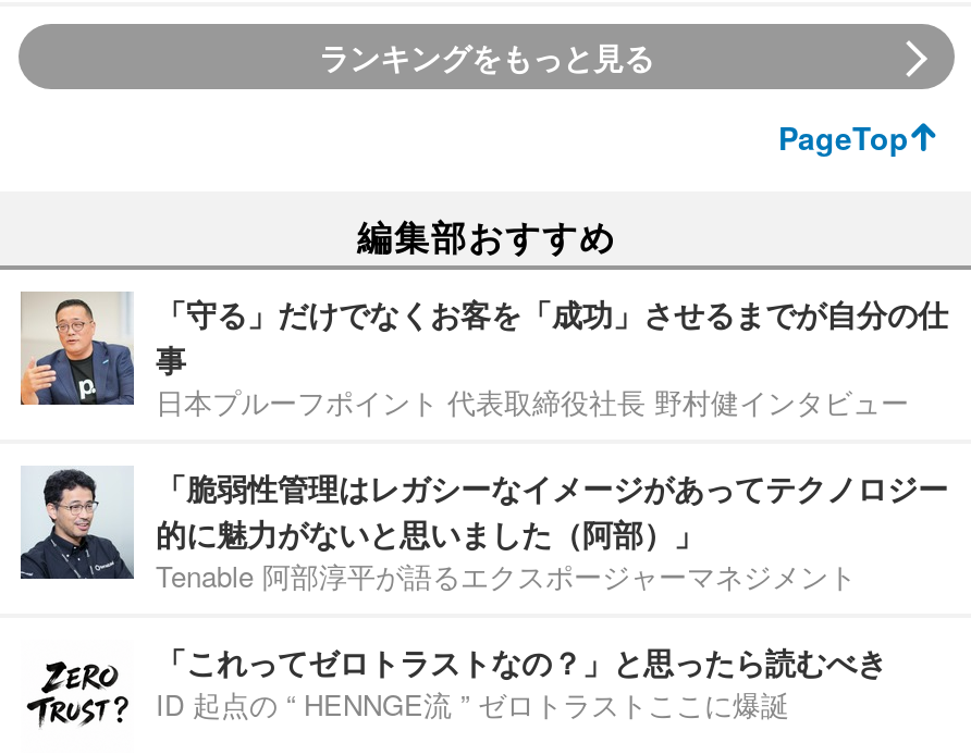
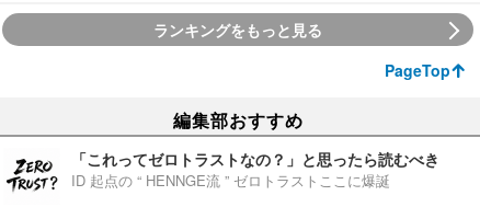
- [image]
- 「守る」だけでなくお客を「成功」させるまでが自分の仕
- 事
- 日本プルーフポイント 代表取締役社長 野村健インタビュー
- 「脆弱性管理はレガシーなイメージがあってテクノロジー
- 的に魅力がないと思いました（阿部）」
- Tenable 阿部淳平が語るエクスポージャーマネジメント

- [image]
